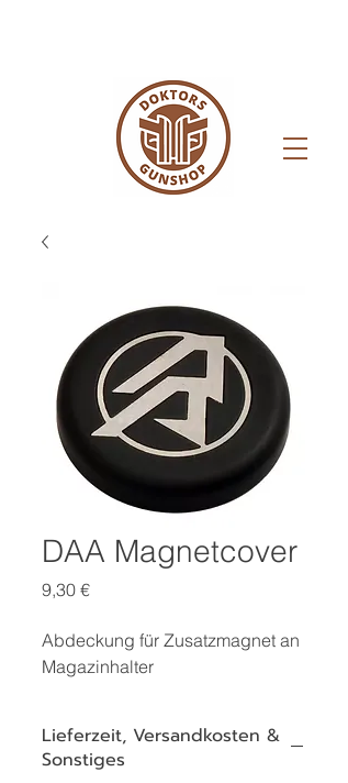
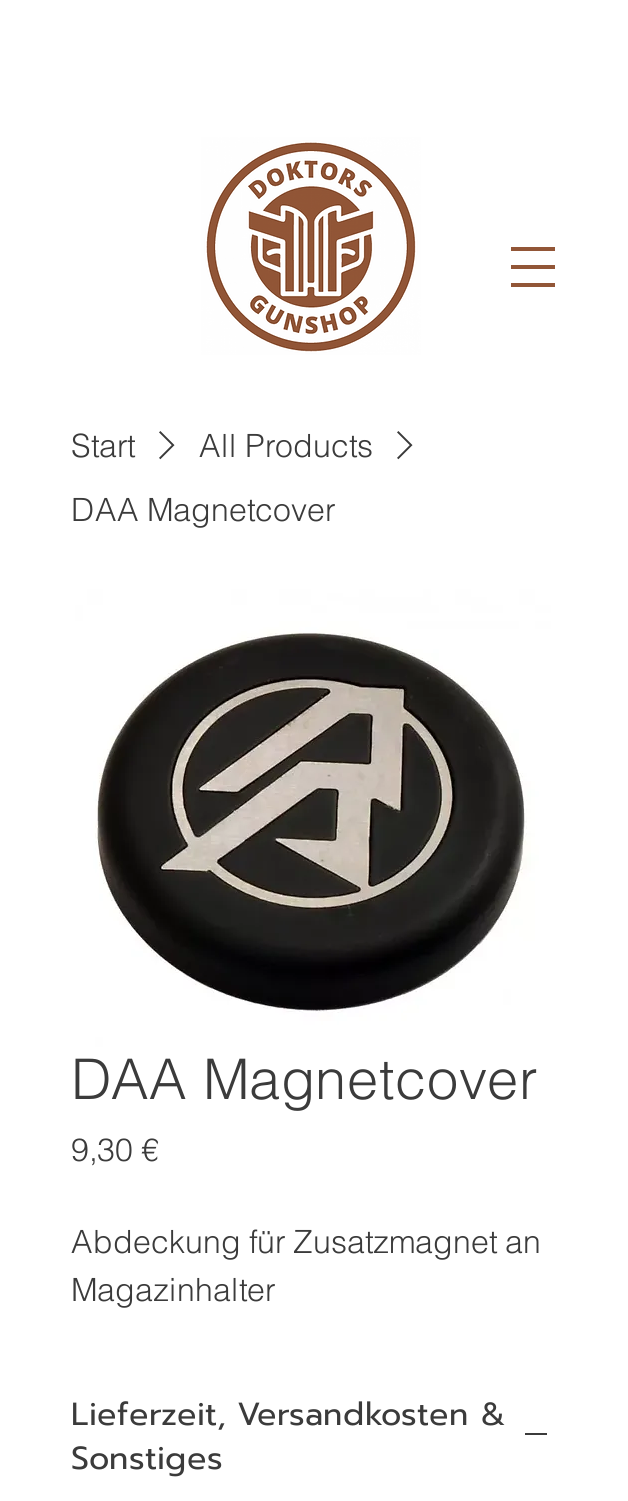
+ Start
+ All Products
+ DAA Magnetcover
